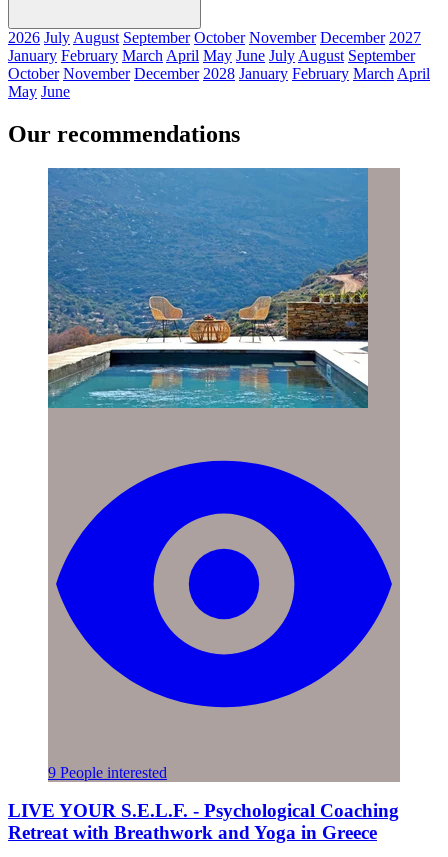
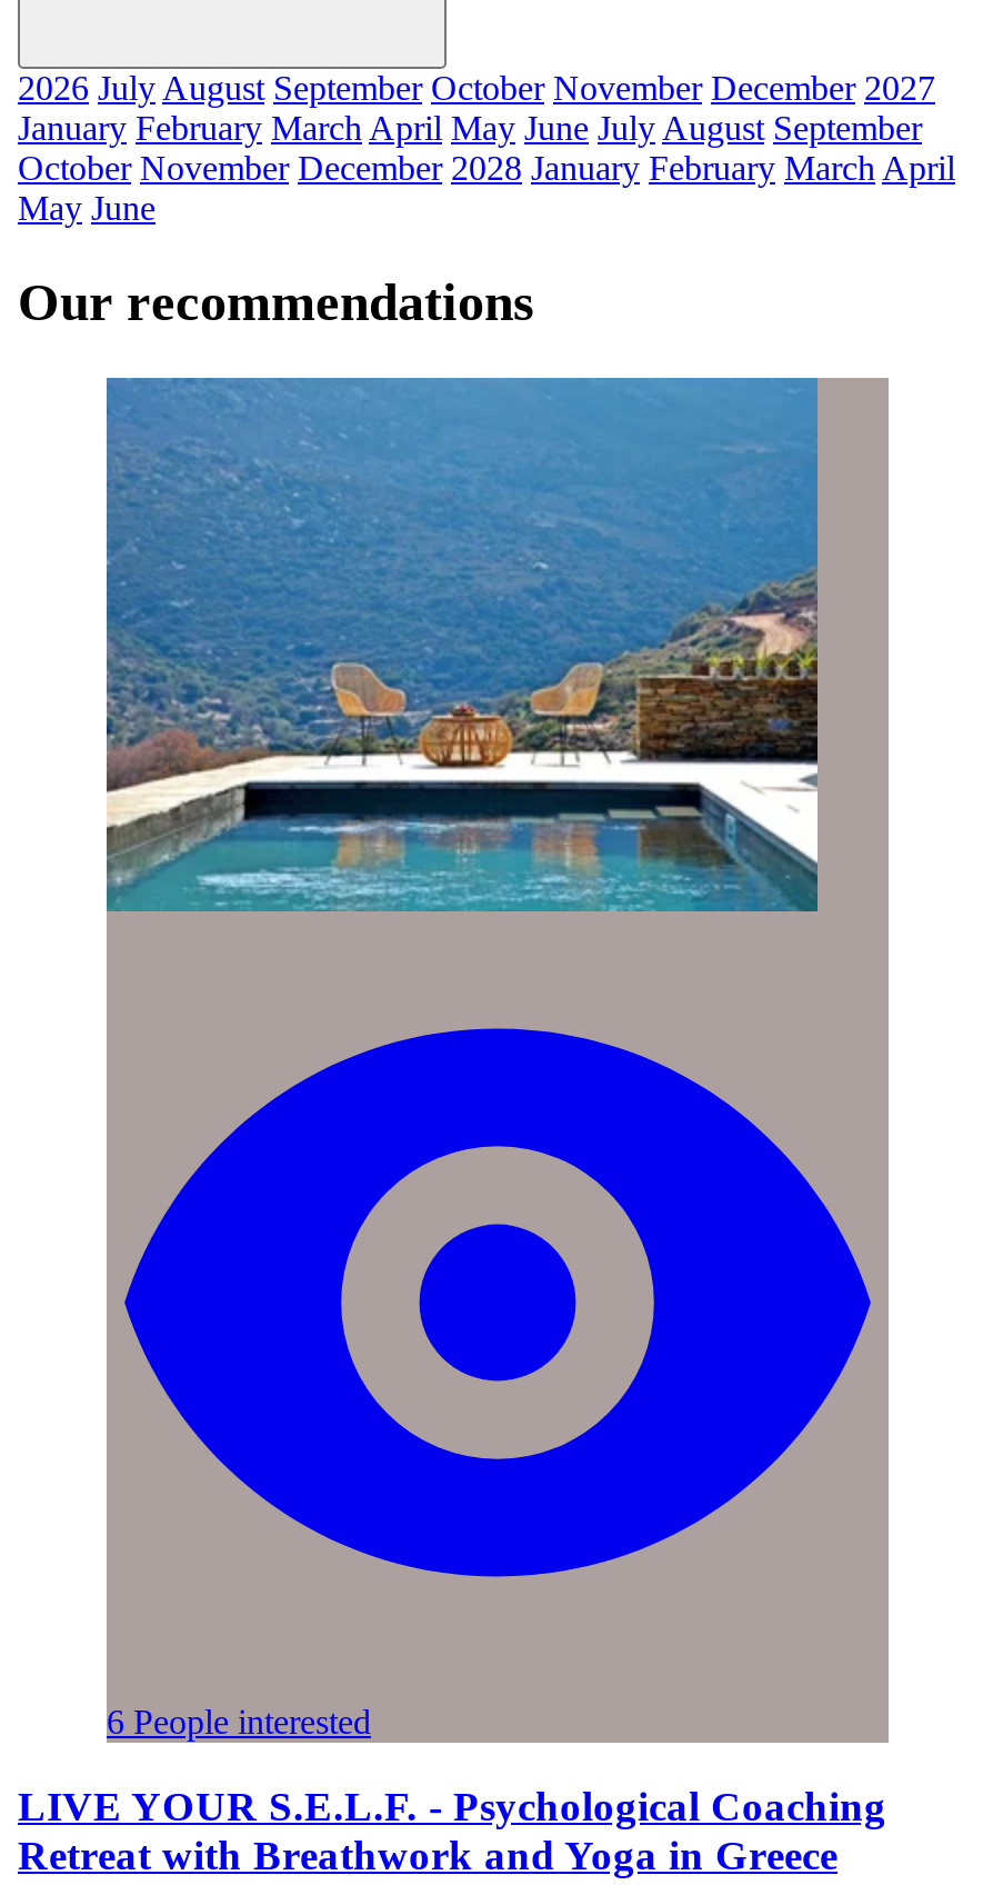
- 9 People interested
+ 6 People interested
